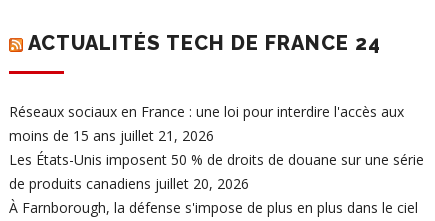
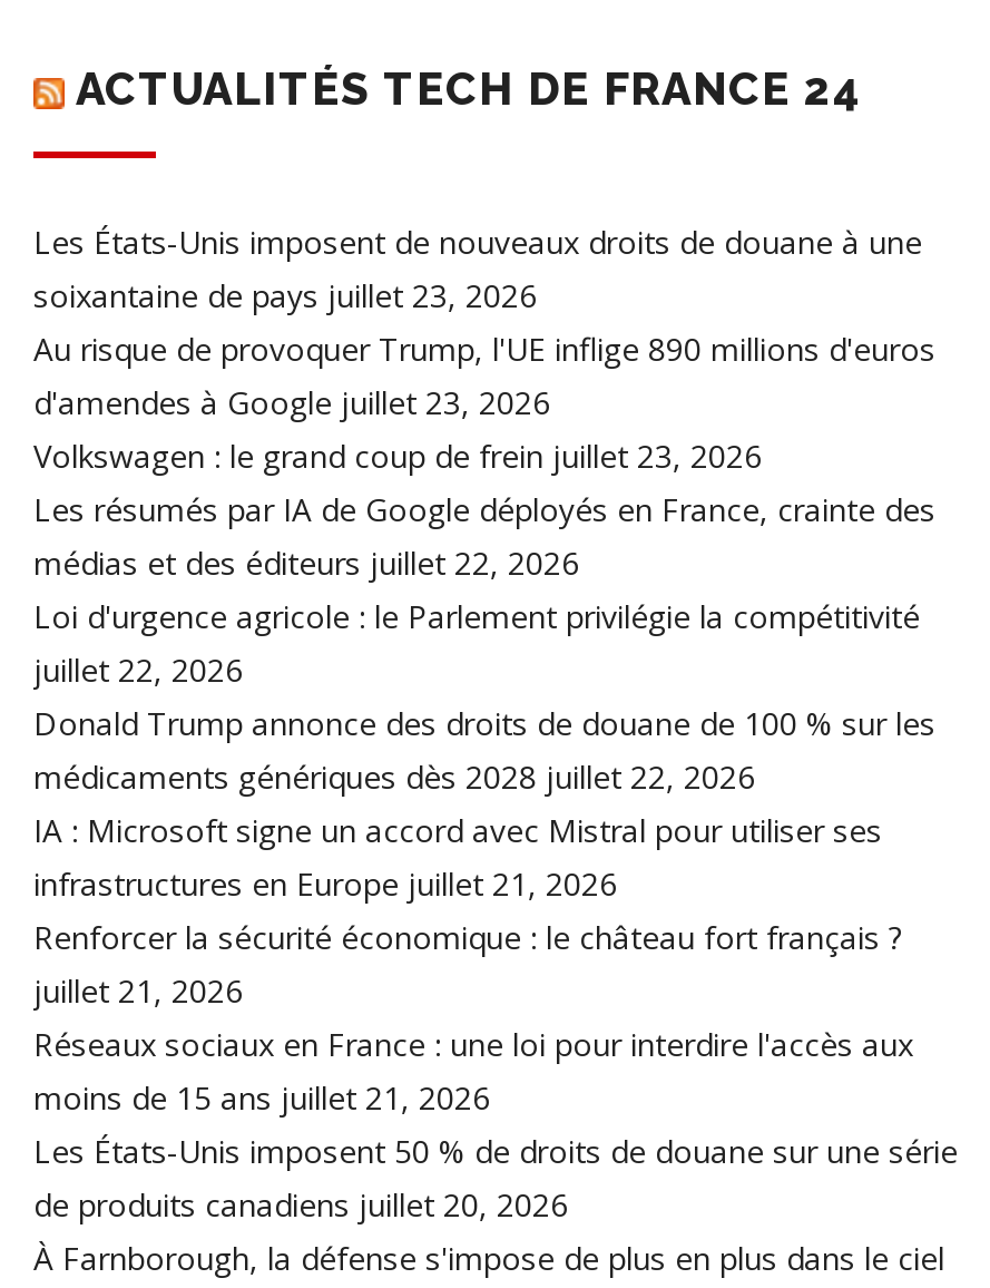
+ Les États-Unis imposent de nouveaux droits de douane à une
+ soixantaine de pays juillet 23, 2026
+ Au risque de provoquer Trump, l'UE inflige 890 millions d'euros
+ d'amendes à Google juillet 23, 2026
+ Volkswagen : le grand coup de frein juillet 23, 2026
+ Les résumés par IA de Google déployés en France, crainte des
+ médias et des éditeurs juillet 22, 2026
+ Loi d'urgence agricole : le Parlement privilégie la compétitivité
+ juillet 22, 2026
+ Donald Trump annonce des droits de douane de 100 % sur les
+ médicaments génériques dès 2028 juillet 22, 2026
+ IA : Microsoft signe un accord avec Mistral pour utiliser ses
+ infrastructures en Europe juillet 21, 2026
+ Renforcer la sécurité économique : le château fort français ?
+ juillet 21, 2026
